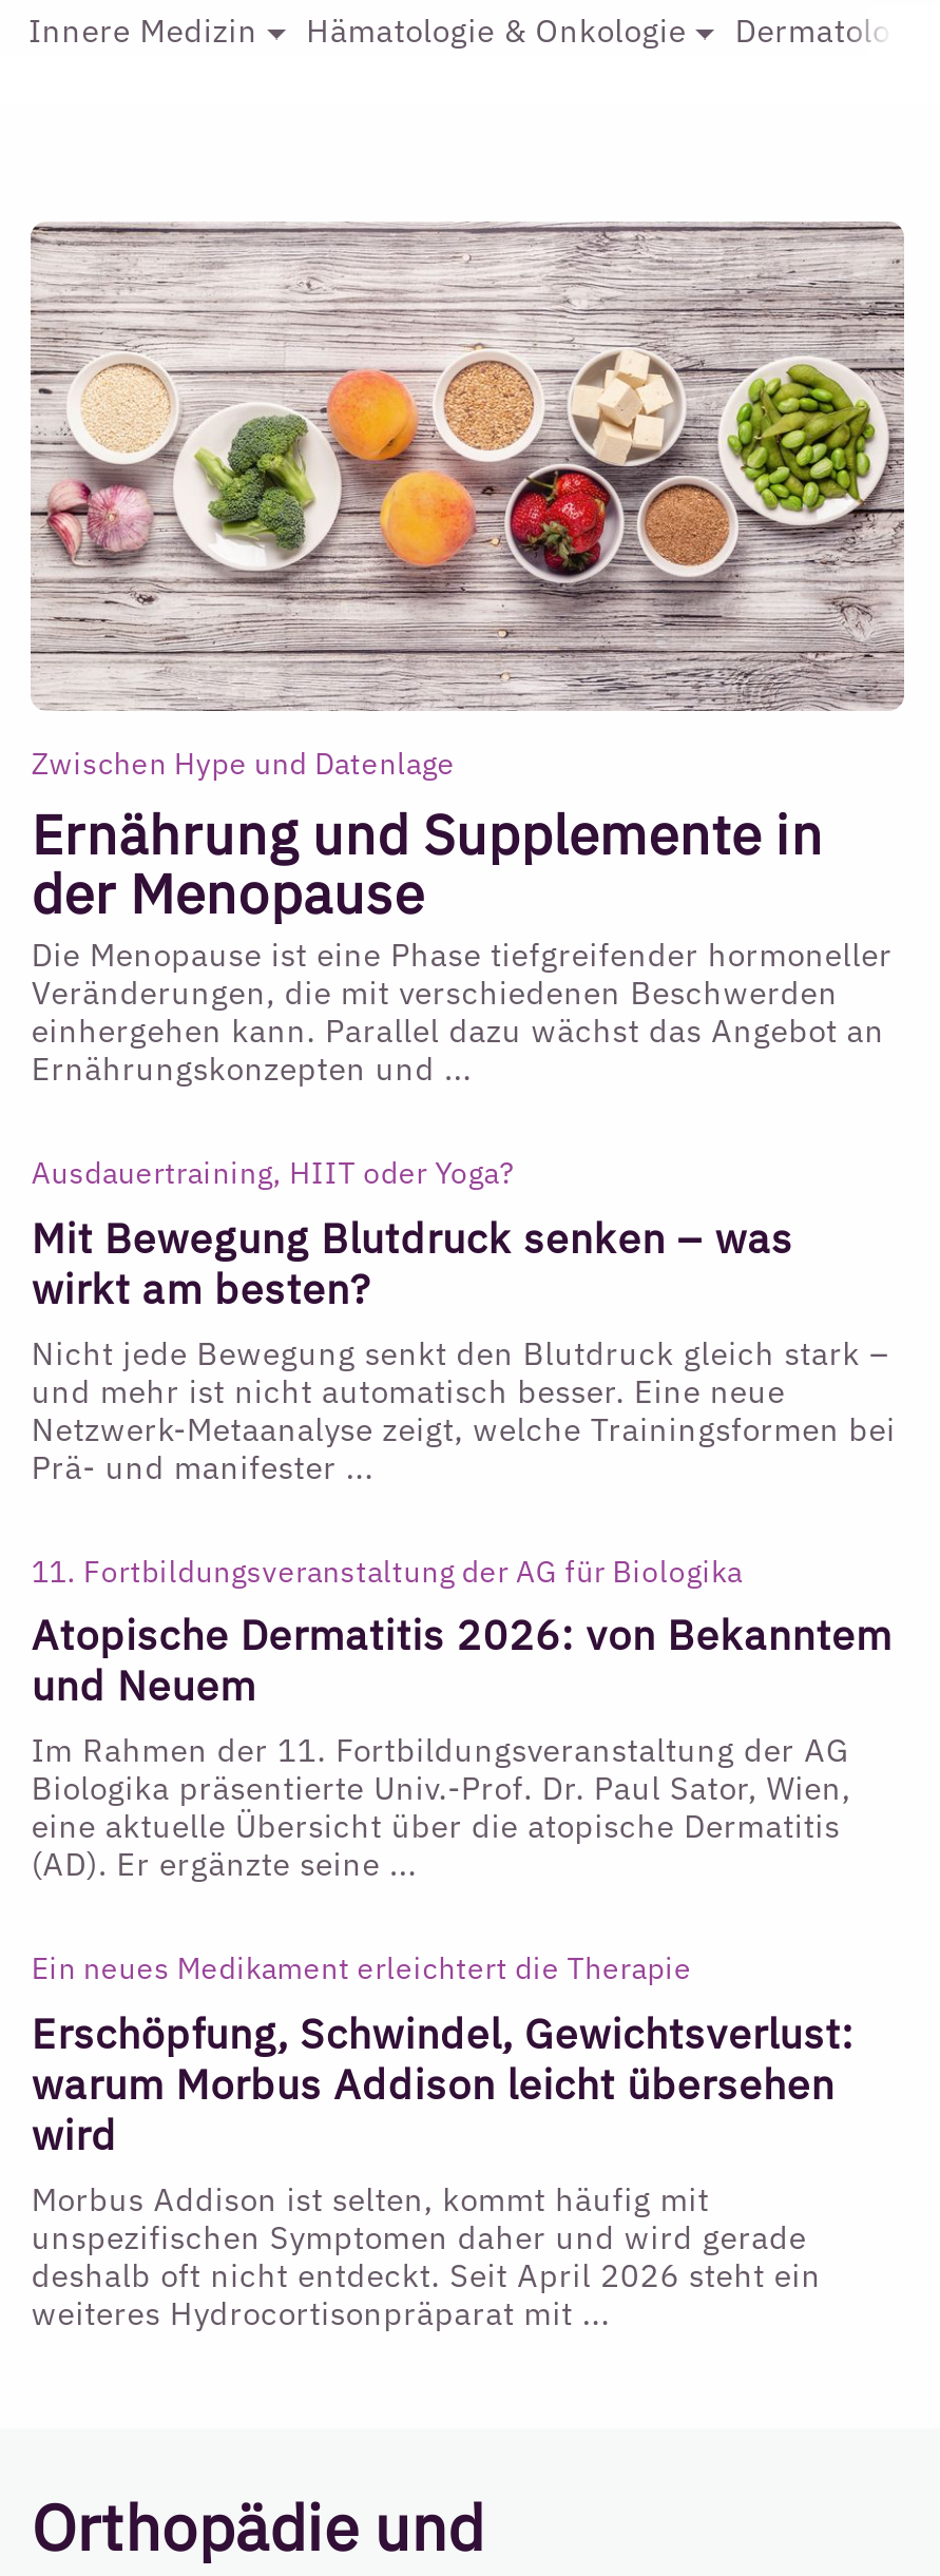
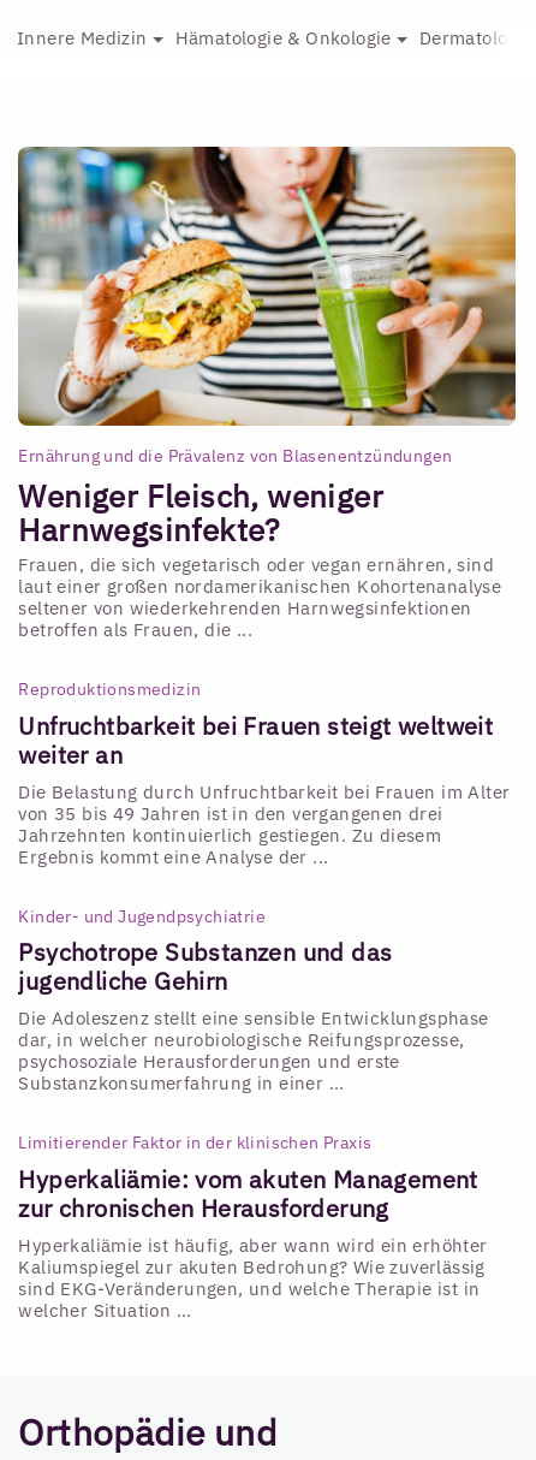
- [image]
- Zwischen Hype und Datenlage
- Ernährung und Supplemente in
- der Menopause
- Die Menopause ist eine Phase tiefgreifender hormoneller
- Veränderungen, die mit verschiedenen Beschwerden
- einhergehen kann. Parallel dazu wächst das Angebot an
- Ernährungskonzepten und ...
+ [image]
+ Ernährung und die Prävalenz von Blasenentzündungen
+ Weniger Fleisch, weniger
+ Harnwegsinfekte?
+ Frauen, die sich vegetarisch oder vegan ernähren, sind
+ laut einer großen nordamerikanischen Kohortenanalyse
+ seltener von wiederkehrenden Harnwegsinfektionen
+ betroffen als Frauen, die ...

- Ausdauertraining, HIIT oder Yoga?
- Mit Bewegung Blutdruck senken – was
- wirkt am besten?
- Nicht jede Bewegung senkt den Blutdruck gleich stark –
- und mehr ist nicht automatisch besser. Eine neue
- Netzwerk-Metaanalyse zeigt, welche Trainingsformen bei
- Prä- und manifester ...
+ Reproduktionsmedizin
+ Unfruchtbarkeit bei Frauen steigt weltweit
+ weiter an
+ Die Belastung durch Unfruchtbarkeit bei Frauen im Alter
+ von 35 bis 49 Jahren ist in den vergangenen drei
+ Jahrzehnten kontinuierlich gestiegen. Zu diesem
+ Ergebnis kommt eine Analyse der ...

- 11. Fortbildungsveranstaltung der AG für Biologika
- Atopische Dermatitis 2026: von Bekanntem
- und Neuem
- Im Rahmen der 11. Fortbildungsveranstaltung der AG
- Biologika präsentierte Univ.-Prof. Dr. Paul Sator, Wien,
- eine aktuelle Übersicht über die atopische Dermatitis
- (AD). Er ergänzte seine ...
+ Kinder- und Jugendpsychiatrie
+ Psychotrope Substanzen und das
+ jugendliche Gehirn
+ Die Adoleszenz stellt eine sensible Entwicklungsphase
+ dar, in welcher neurobiologische Reifungsprozesse,
+ psychosoziale Herausforderungen und erste
+ Substanzkonsumerfahrung in einer ...

- Ein neues Medikament erleichtert die Therapie
- Erschöpfung, Schwindel, Gewichtsverlust:
- warum Morbus Addison leicht übersehen
- wird
- Morbus Addison ist selten, kommt häufig mit
- unspezifischen Symptomen daher und wird gerade
- deshalb oft nicht entdeckt. Seit April 2026 steht ein
- weiteres Hydrocortisonpräparat mit ...
+ Limitierender Faktor in der klinischen Praxis
+ Hyperkaliämie: vom akuten Management
+ zur chronischen Herausforderung
+ Hyperkaliämie ist häufig, aber wann wird ein erhöhter
+ Kaliumspiegel zur akuten Bedrohung? Wie zuverlässig
+ sind EKG-Veränderungen, und welche Therapie ist in
+ welcher Situation ...
